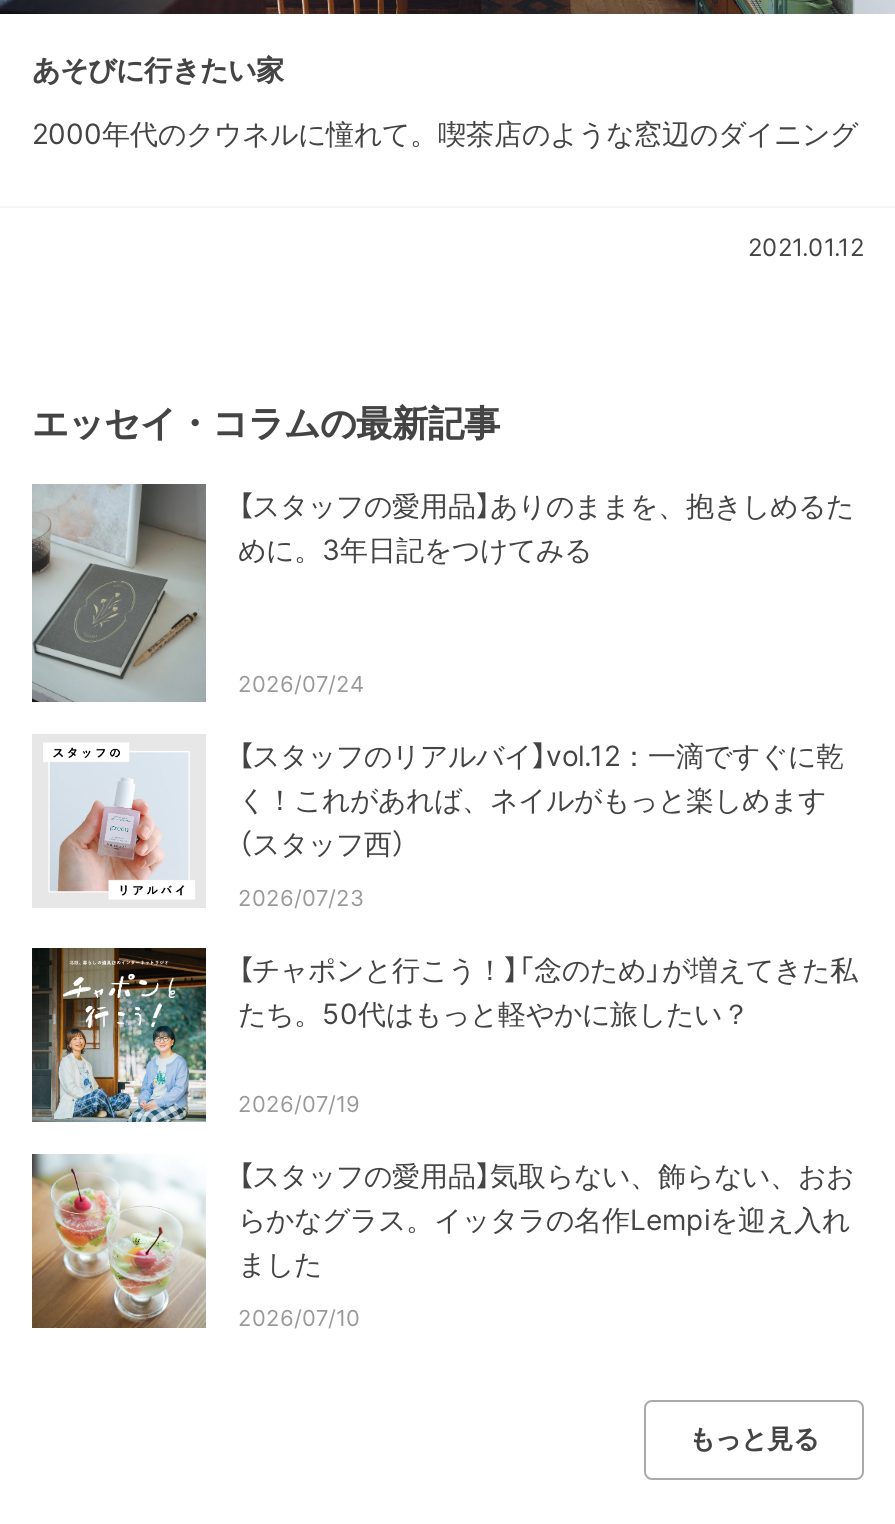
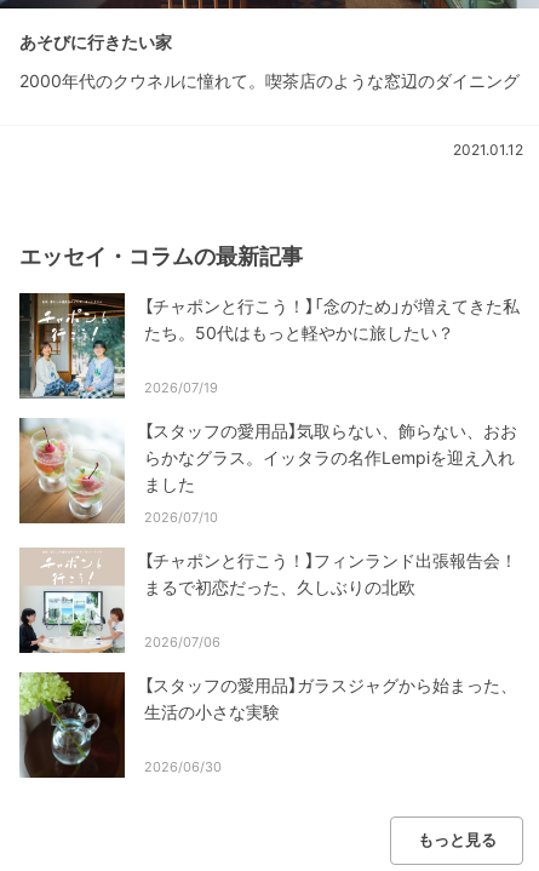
- [image]
- 【スタッフの愛用品】ありのままを、抱きしめるた
- めに。3年日記をつけてみる

- [image]
- 2026/07/24
- 【スタッフのリアルバイ】vol.12：一滴ですぐに乾
- く！これがあれば、ネイルがもっと楽しめます
- （スタッフ西）
- 2026/07/23

moved up: [image] | 【チャポンと行こう！】「念のため」が増えてきた私 | たち。50代はもっと軽やかに旅したい？ | 2026/07/19 | 【スタッフの愛用品】気取らない、飾らない、おお | らかなグラス。イッタラの名作Lempiを迎え入れ | ました | 2026/07/10

+ [image]
+ 【チャポンと行こう！】フィンランド出張報告会！
+ まるで初恋だった、久しぶりの北欧
+ 2026/07/06
+ 【スタッフの愛用品】ガラスジャグから始まった、
+ 生活の小さな実験
+ 2026/06/30

+ [image]
